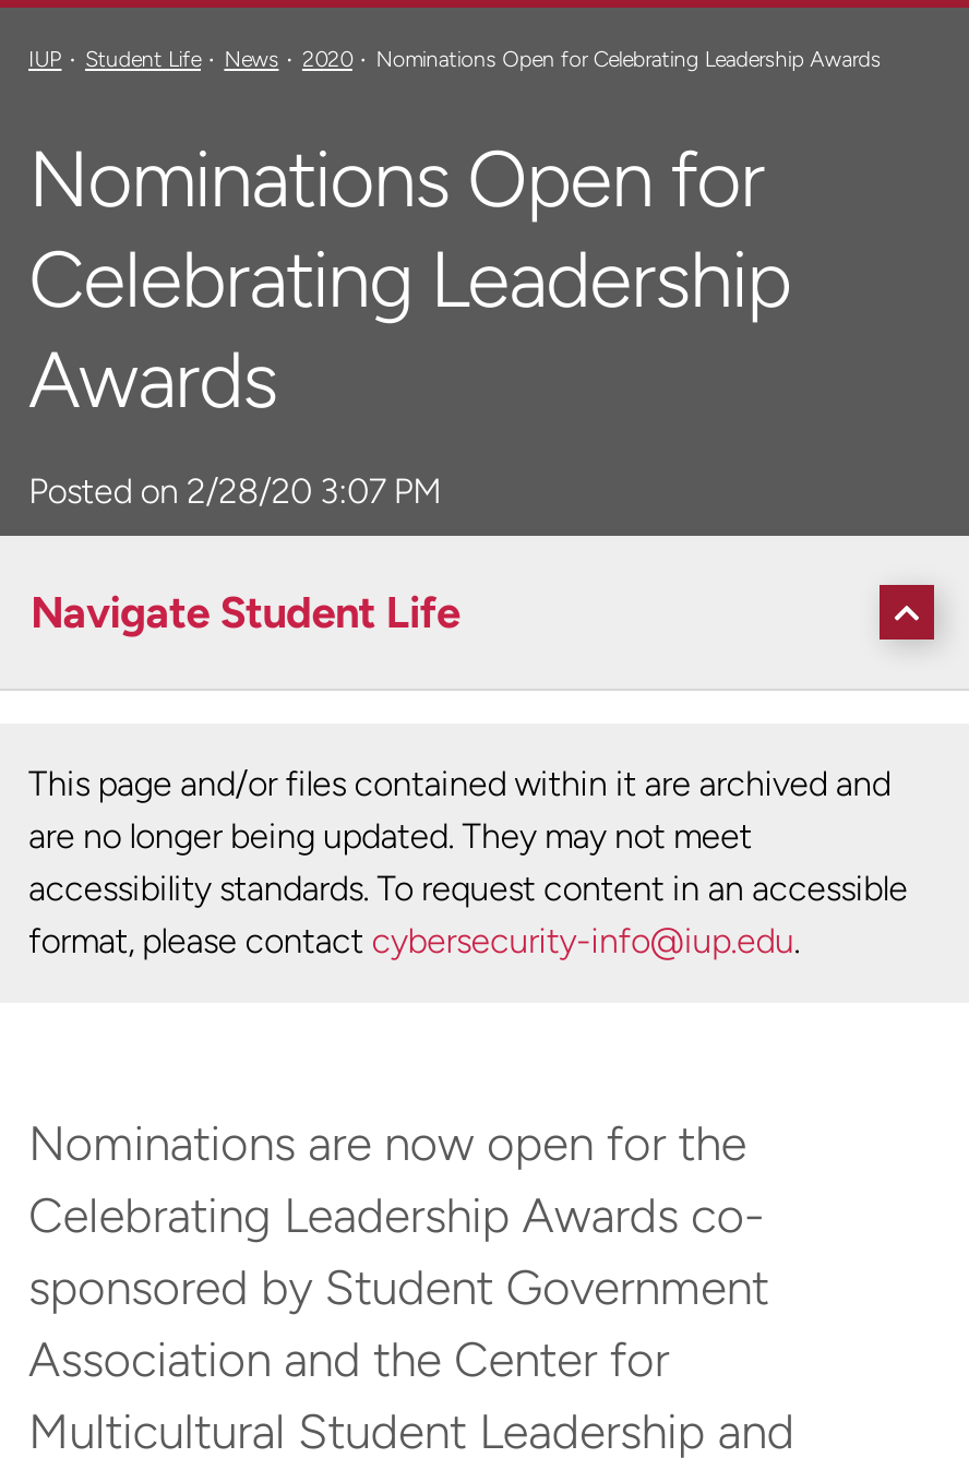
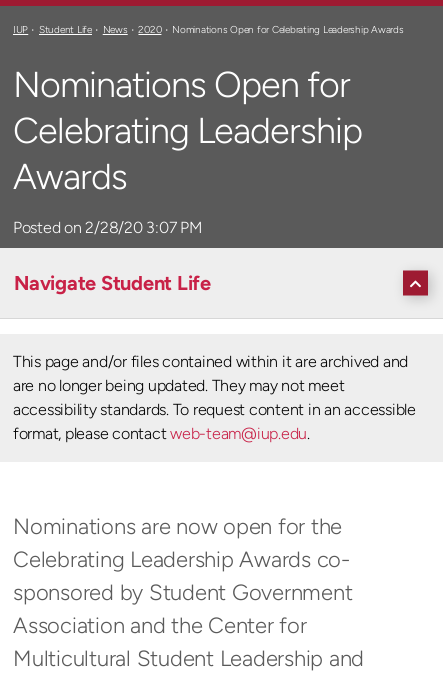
- format, please contact cybersecurity-info@iup.edu.
+ format, please contact web-team@iup.edu.
